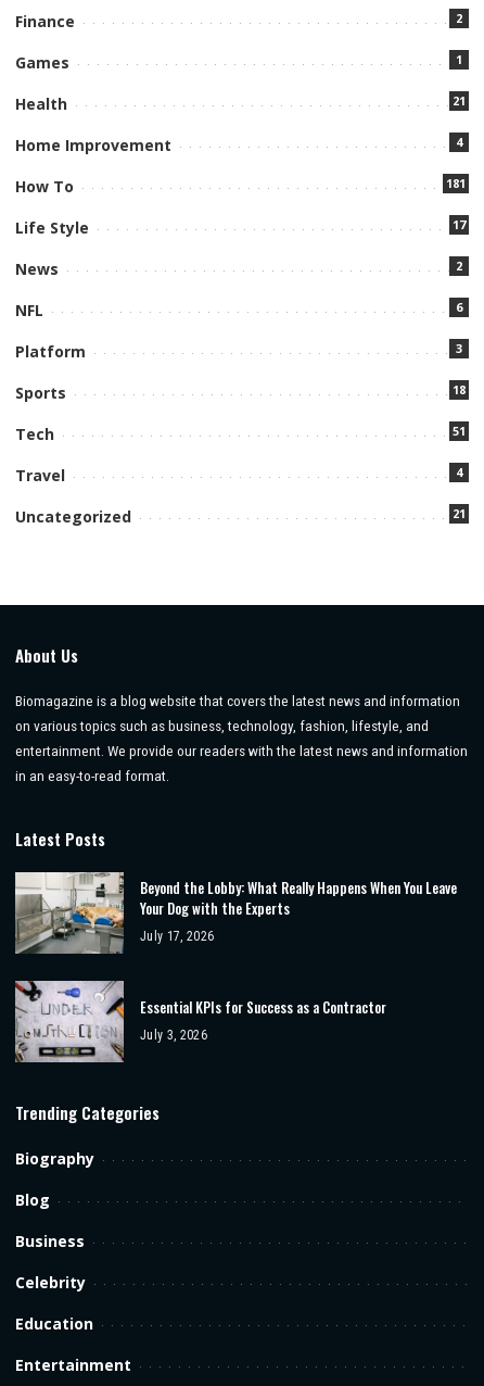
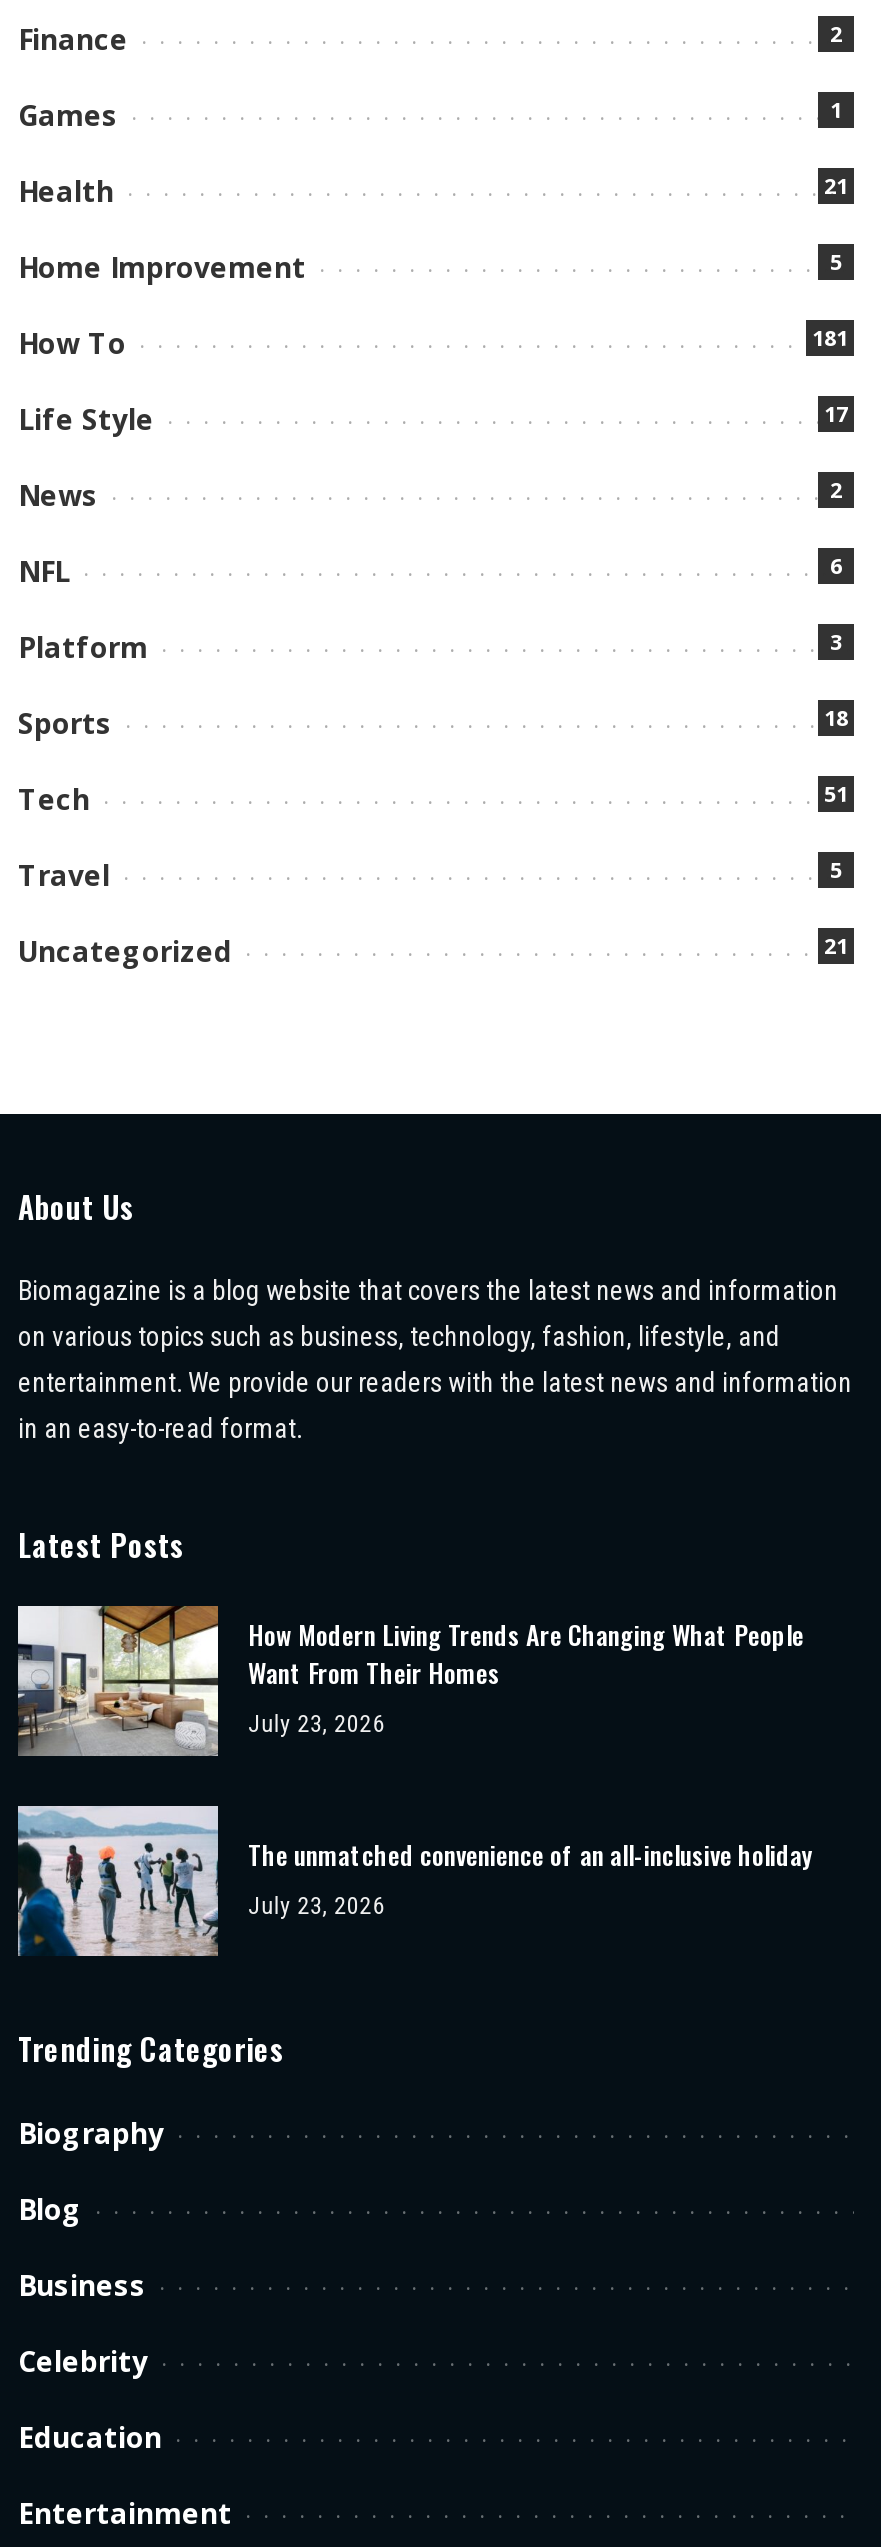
- 4
+ 5

- 4
+ 5

- [image]
- Beyond the Lobby: What Really Happens When You Leave
- Your Dog with the Experts
- July 17, 2026
+ [image]
+ How Modern Living Trends Are Changing What People
+ Want From Their Homes
+ July 23, 2026

- [image]
- Essential KPIs for Success as a Contractor
- July 3, 2026
+ [image]
+ The unmatched convenience of an all-inclusive holiday
+ July 23, 2026
